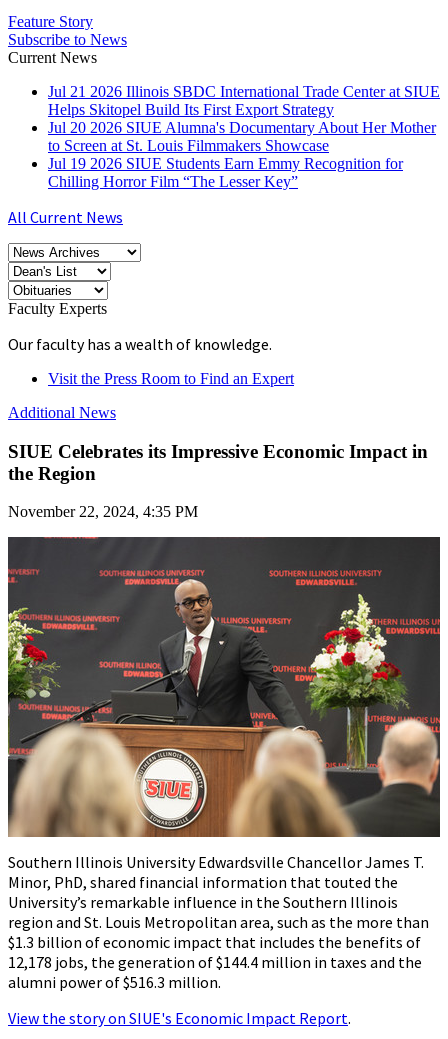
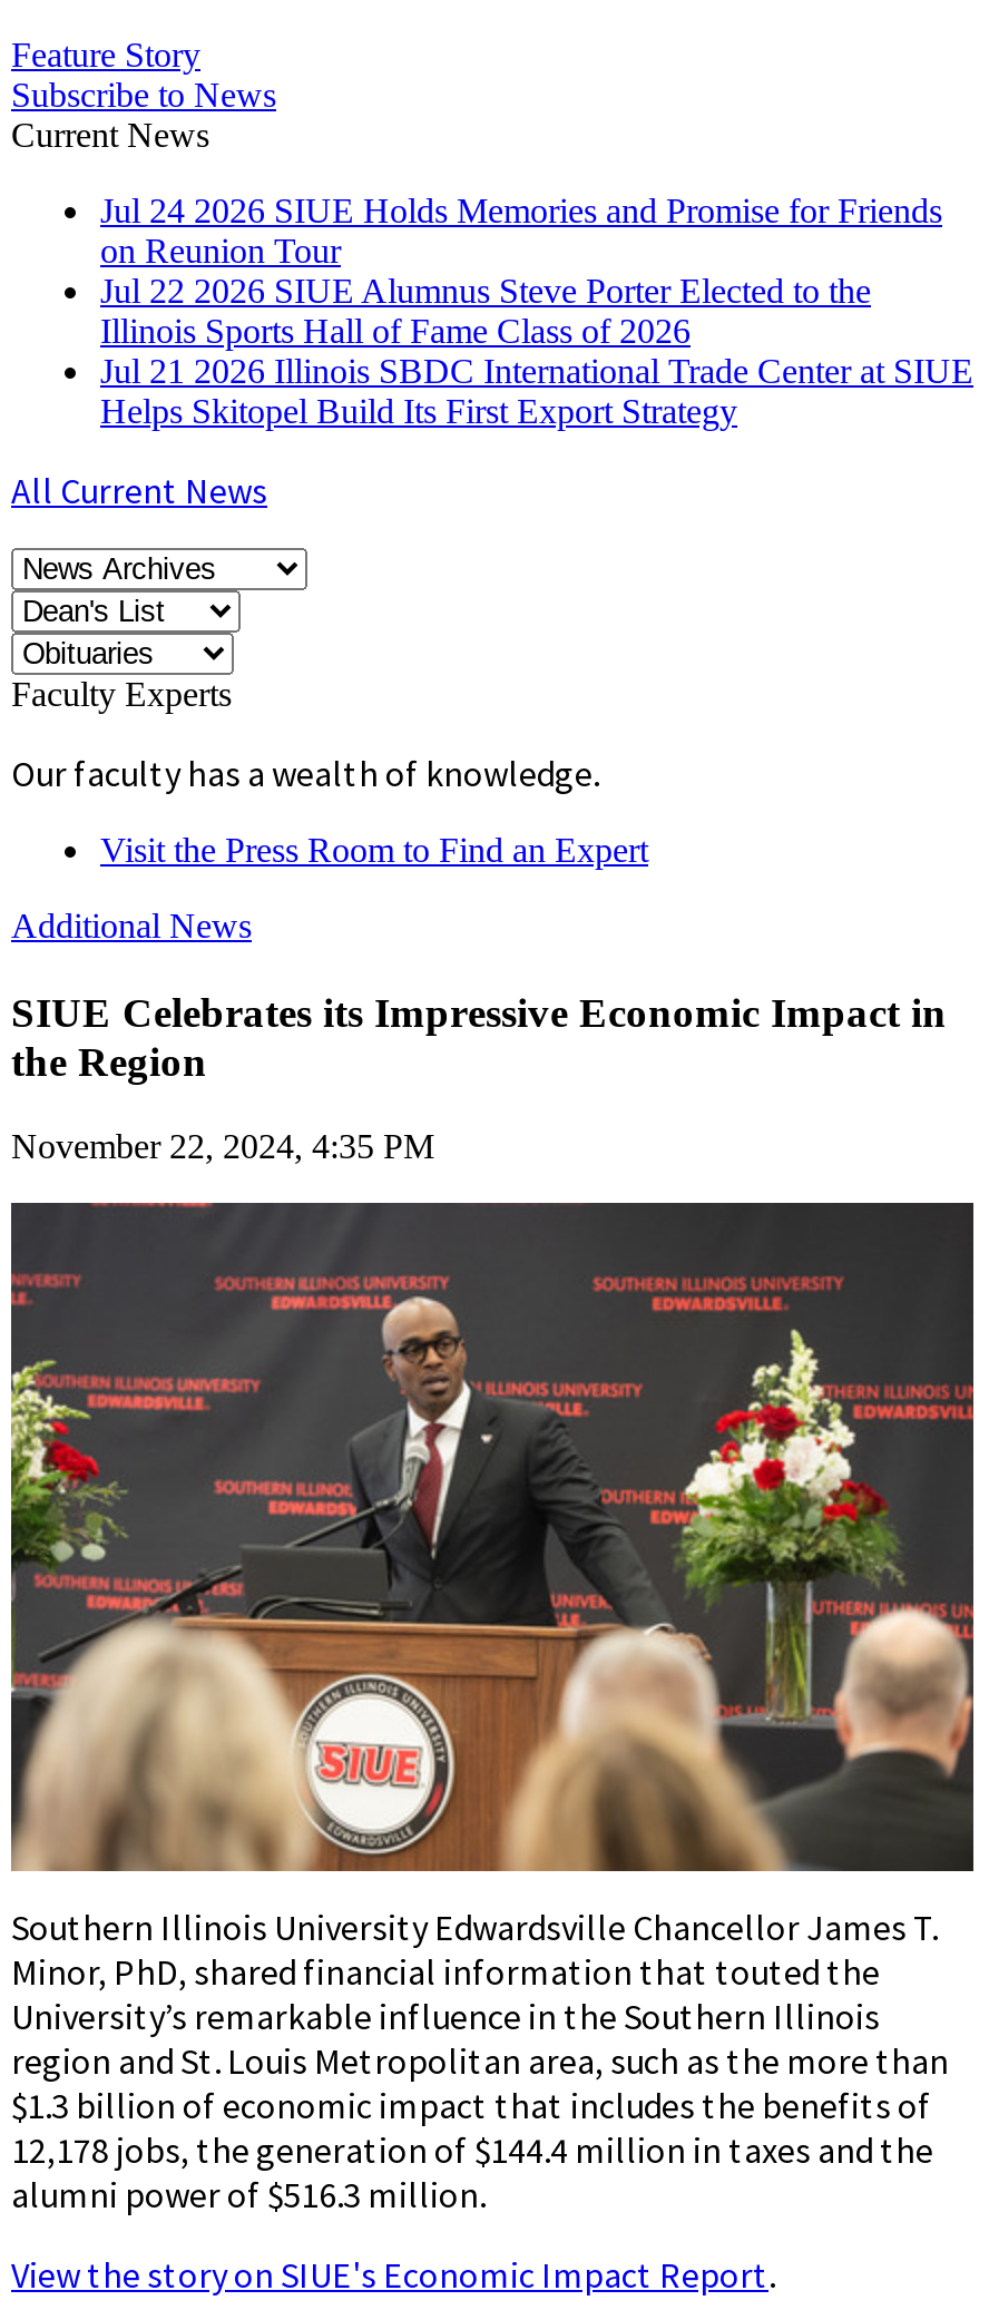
+ Jul 24 2026 SIUE Holds Memories and Promise for Friends
+ on Reunion Tour
+ Jul 22 2026 SIUE Alumnus Steve Porter Elected to the
+ Illinois Sports Hall of Fame Class of 2026

moved down: Jul 21 2026 Illinois SBDC International Trade Center at SIUE | Helps Skitopel Build Its First Export Strategy

- Jul 20 2026 SIUE Alumna's Documentary About Her Mother
- to Screen at St. Louis Filmmakers Showcase
- Jul 19 2026 SIUE Students Earn Emmy Recognition for
- Chilling Horror Film “The Lesser Key”
